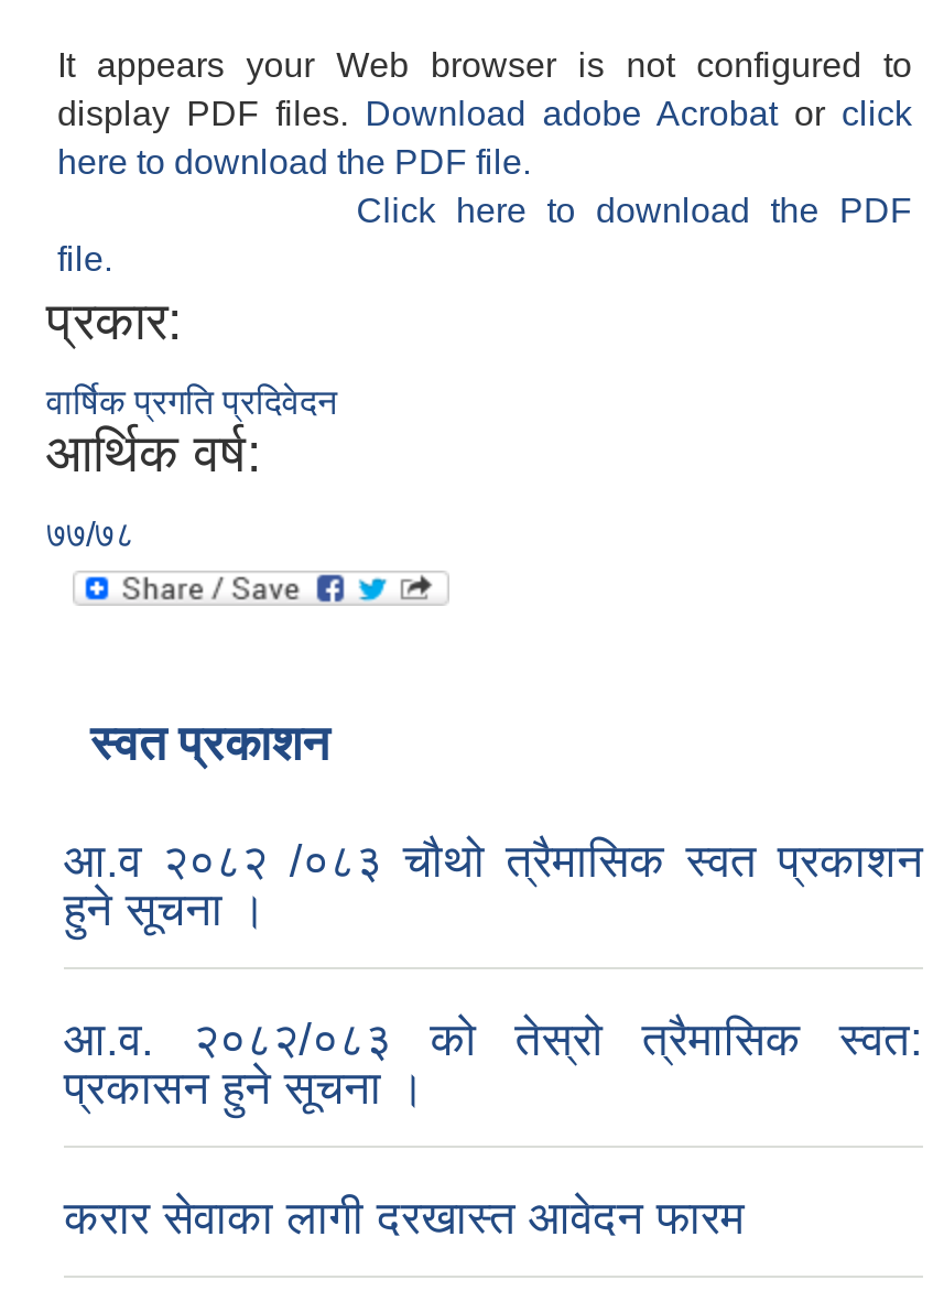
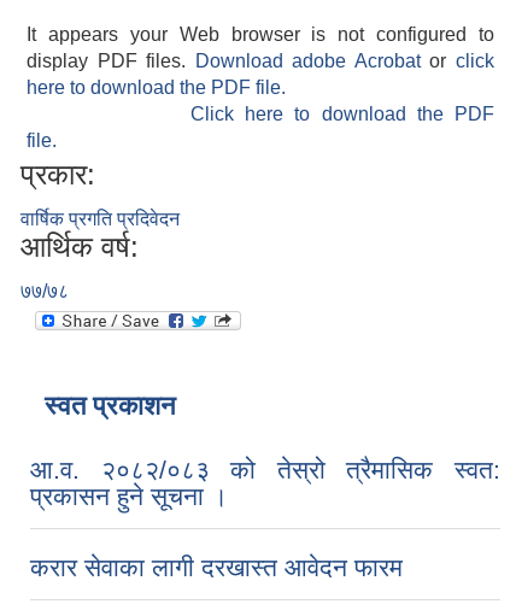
- आ.व २०८२ /०८३ चौथो त्रैमासिक स्वत प्रकाशन
- हुने सूचना ।
